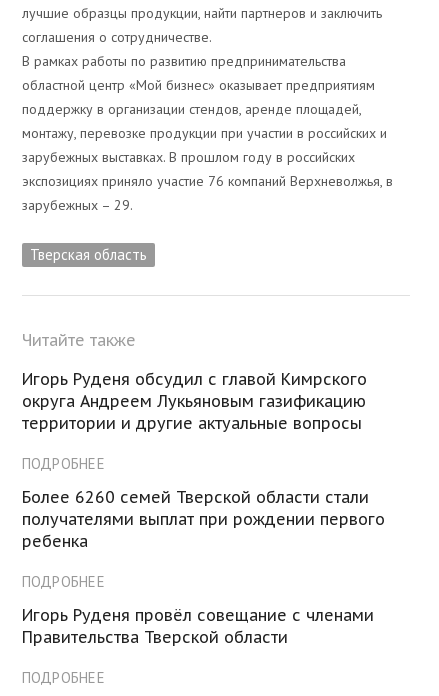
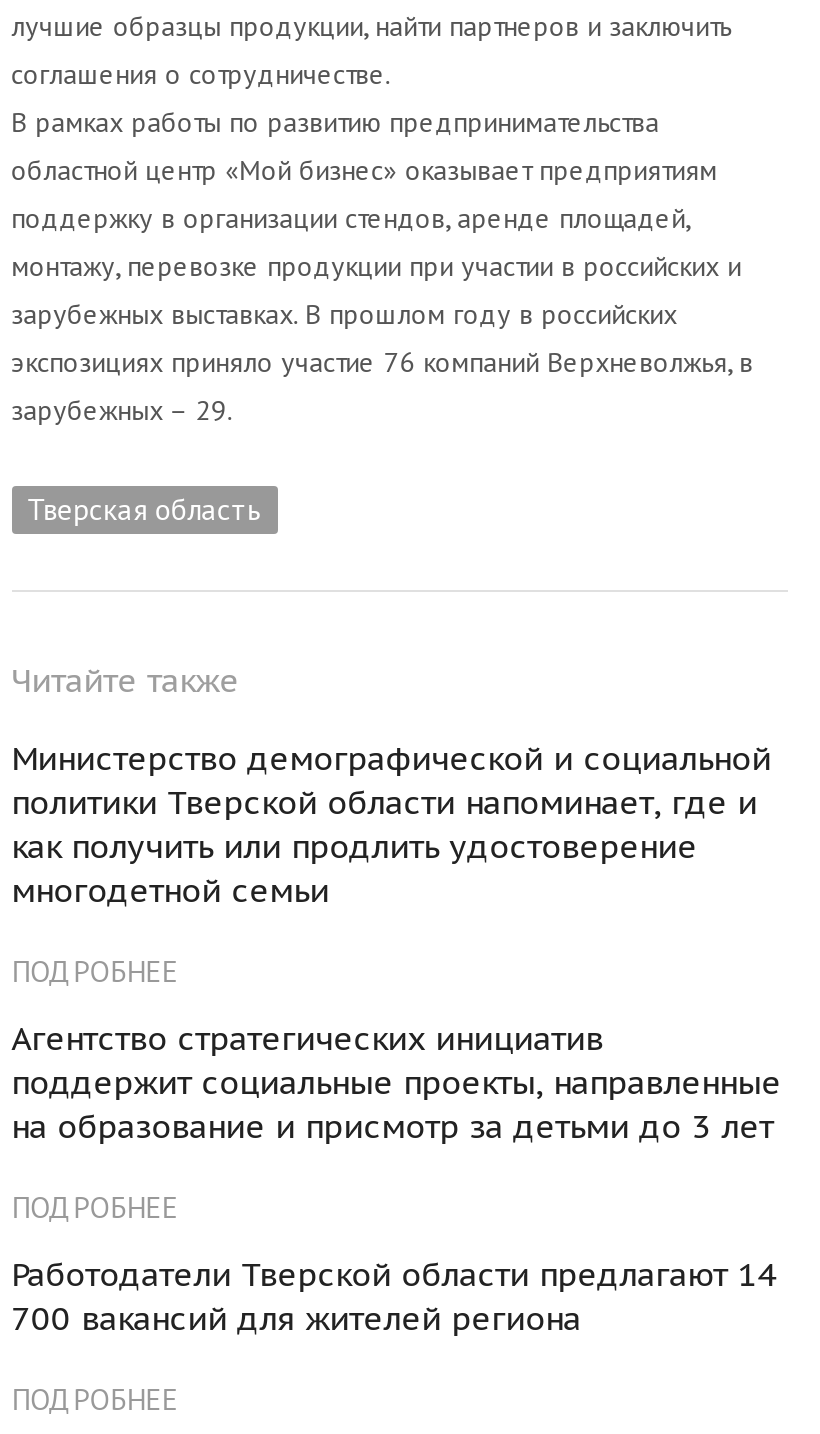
- Игорь Руденя обсудил с главой Кимрского
- округа Андреем Лукьяновым газификацию
- территории и другие актуальные вопросы
+ Министерство демографической и социальной
+ политики Тверской области напоминает, где и
+ как получить или продлить удостоверение
+ многодетной семьи

- Более 6260 семей Тверской области стали
- получателями выплат при рождении первого
- ребенка
+ Агентство стратегических инициатив
+ поддержит социальные проекты, направленные
+ на образование и присмотр за детьми до 3 лет

- Игорь Руденя провёл совещание с членами
- Правительства Тверской области
+ Работодатели Тверской области предлагают 14
+ 700 вакансий для жителей региона
